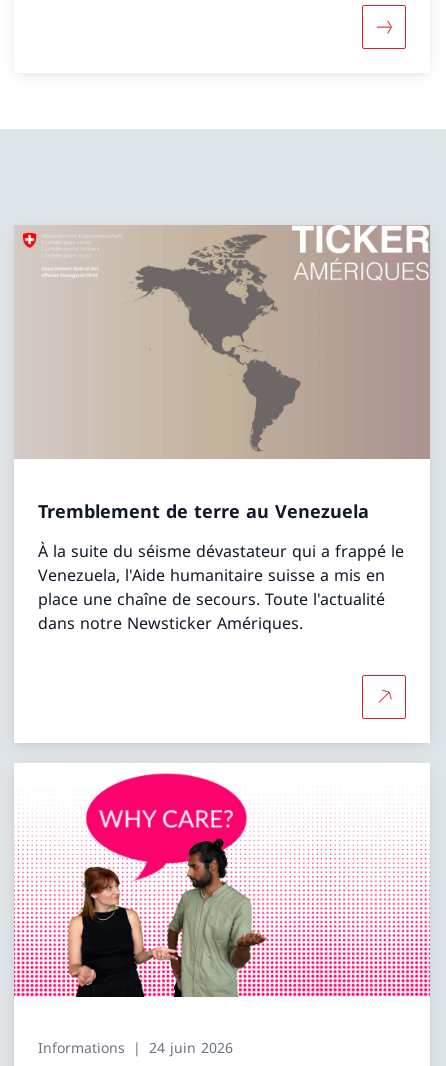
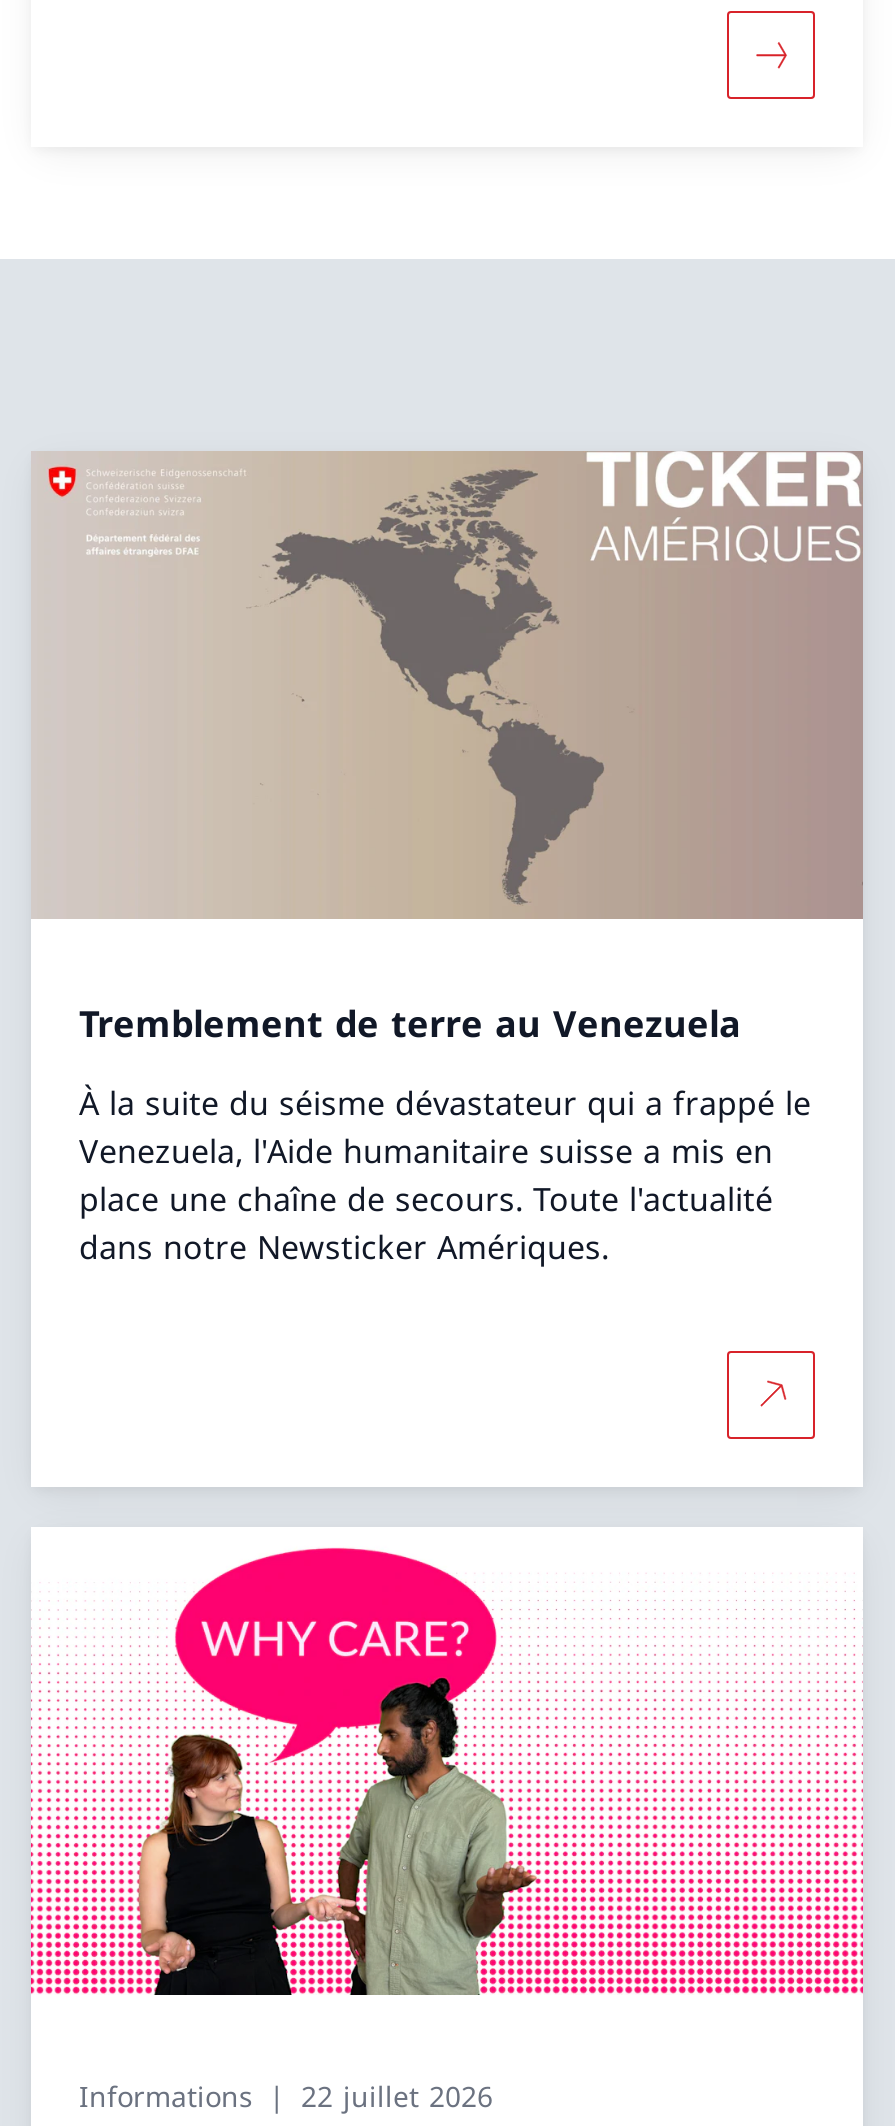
- Informations 24 juin 2026
+ Informations 22 juillet 2026
